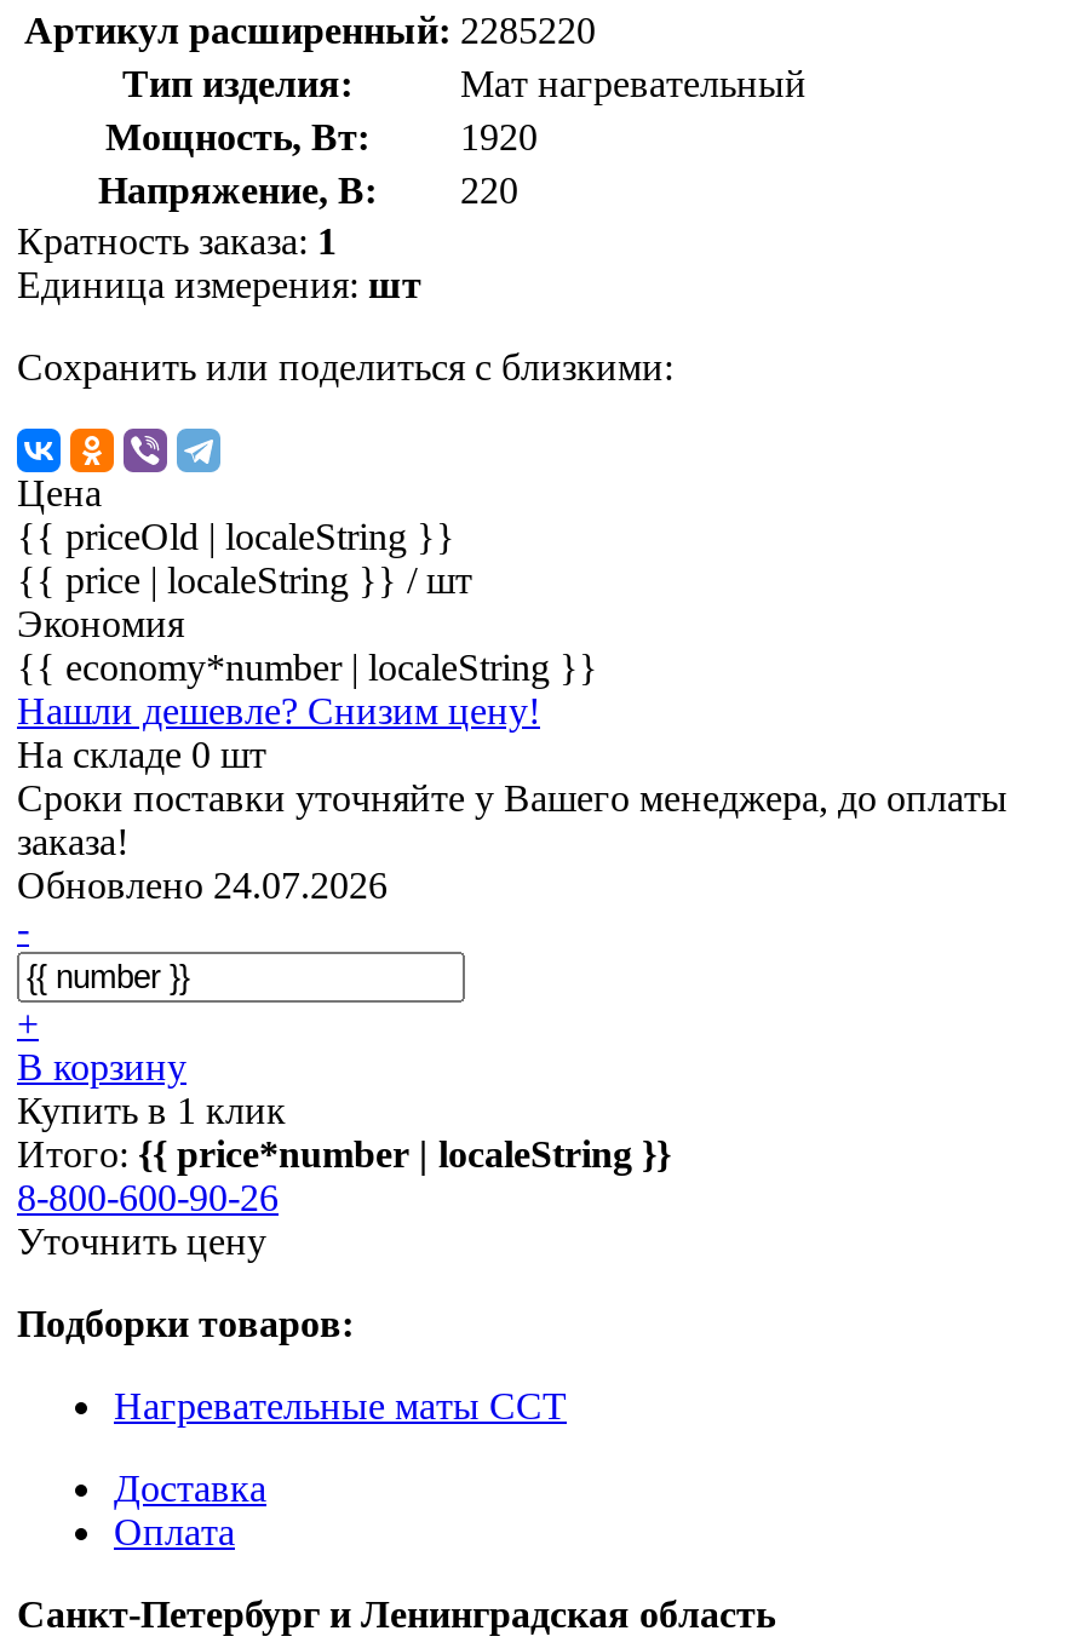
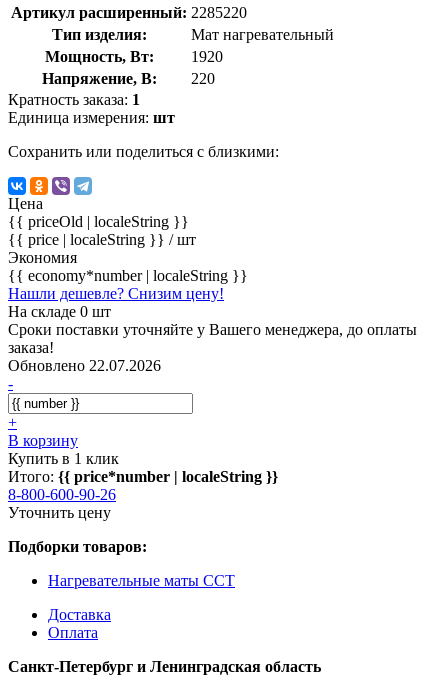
- Обновлено 24.07.2026
+ Обновлено 22.07.2026
